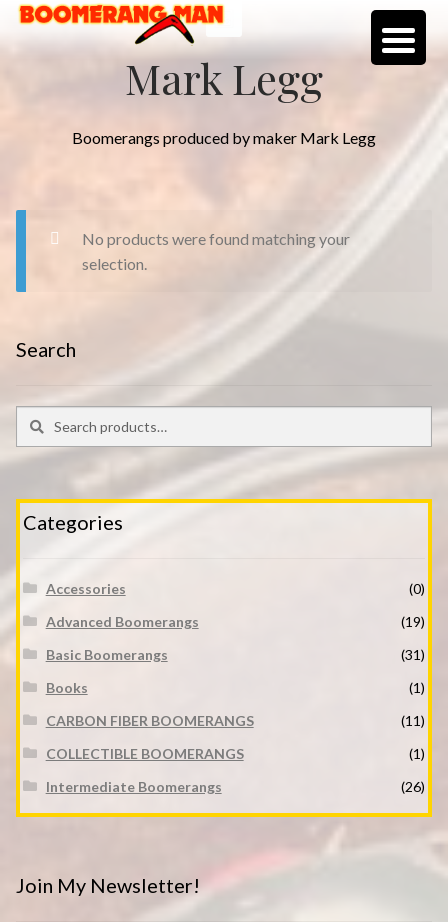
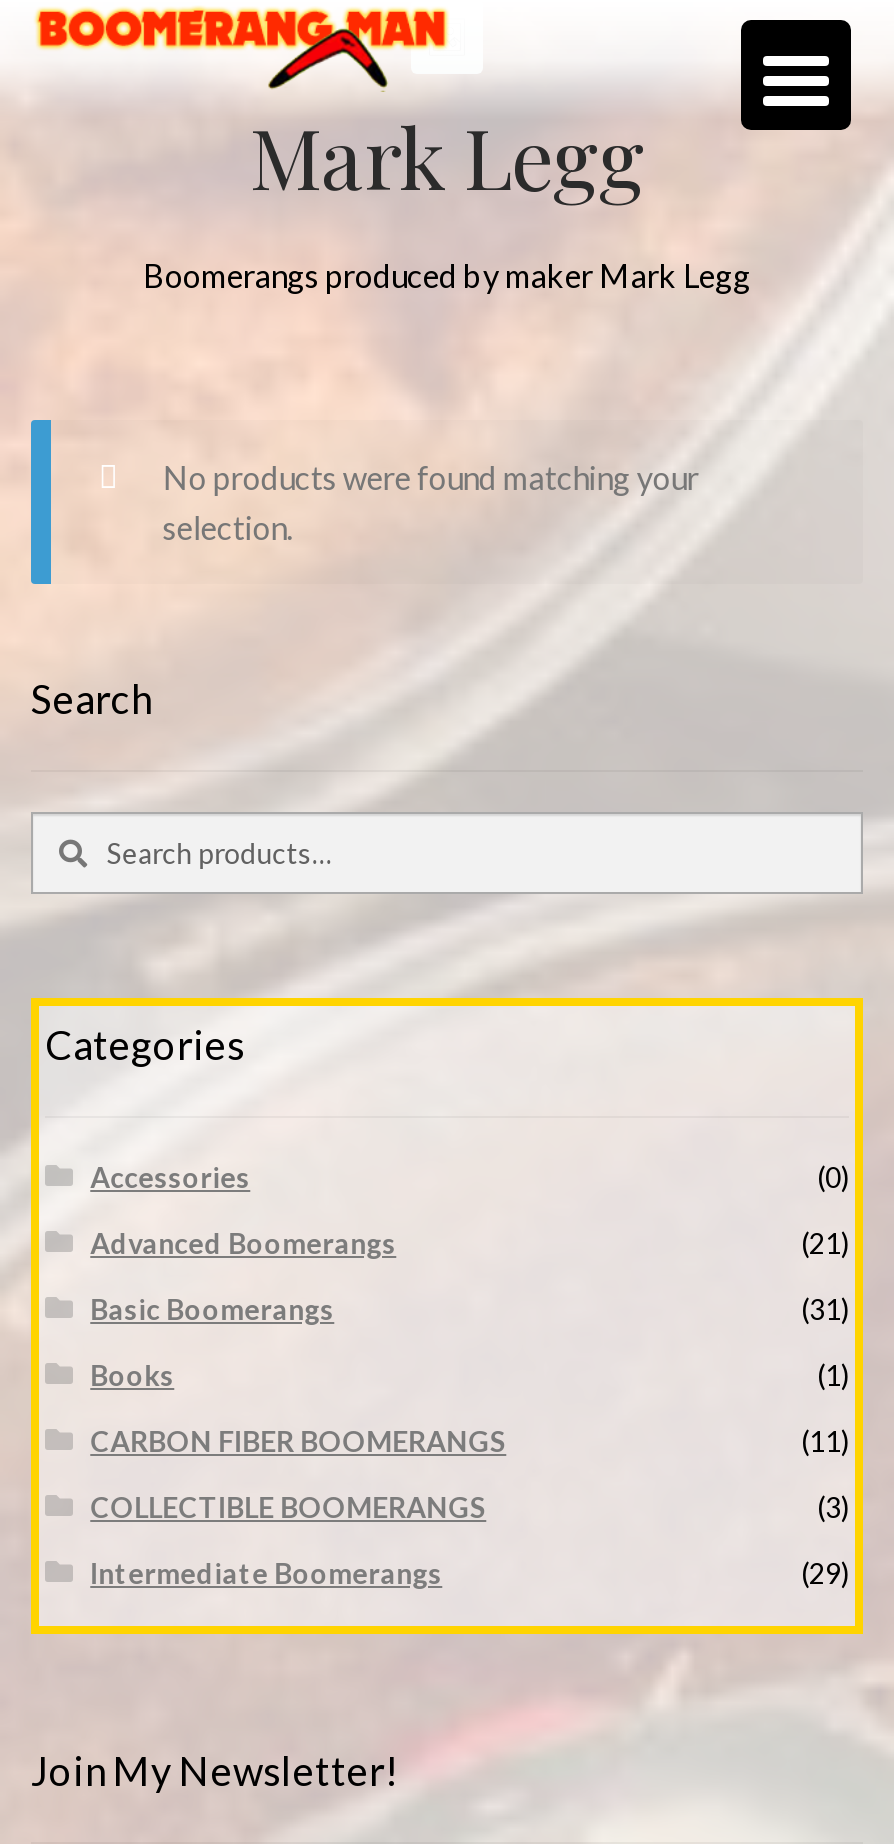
- (19)
+ (21)

- (1)
+ (3)

- (26)
+ (29)
